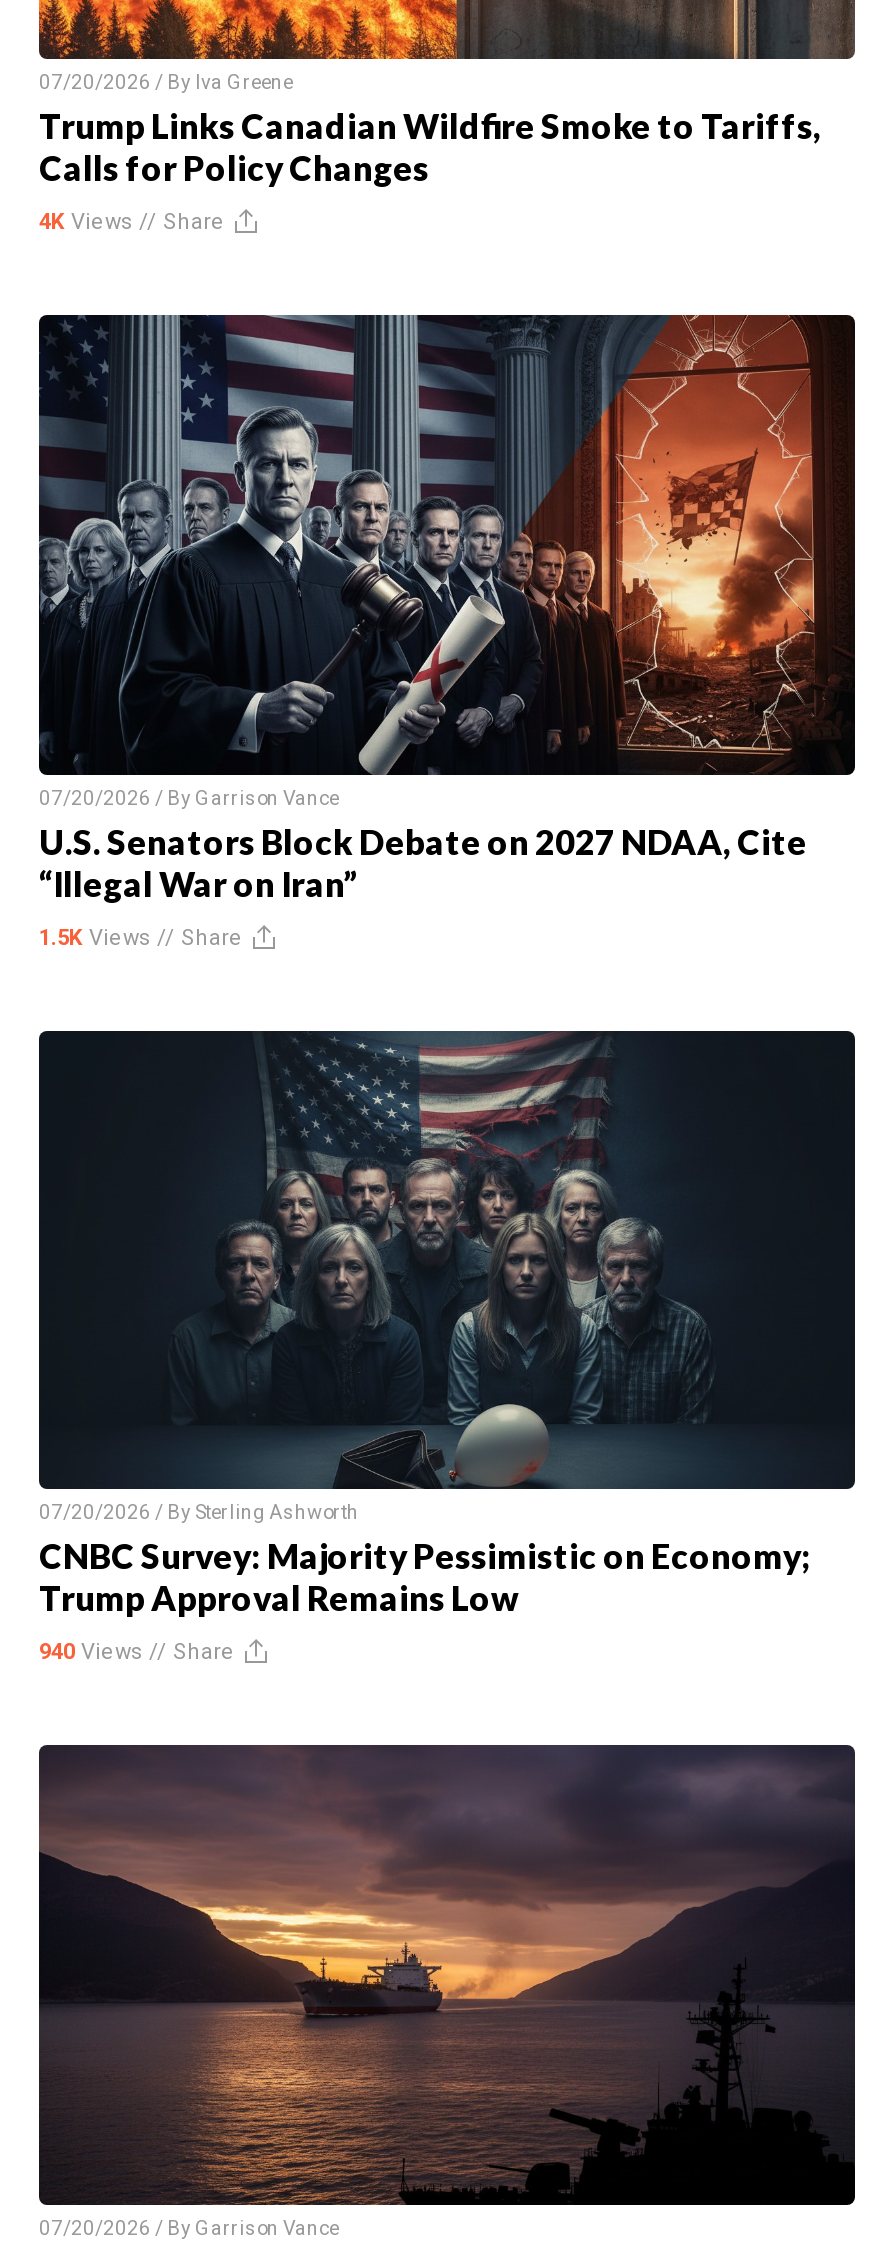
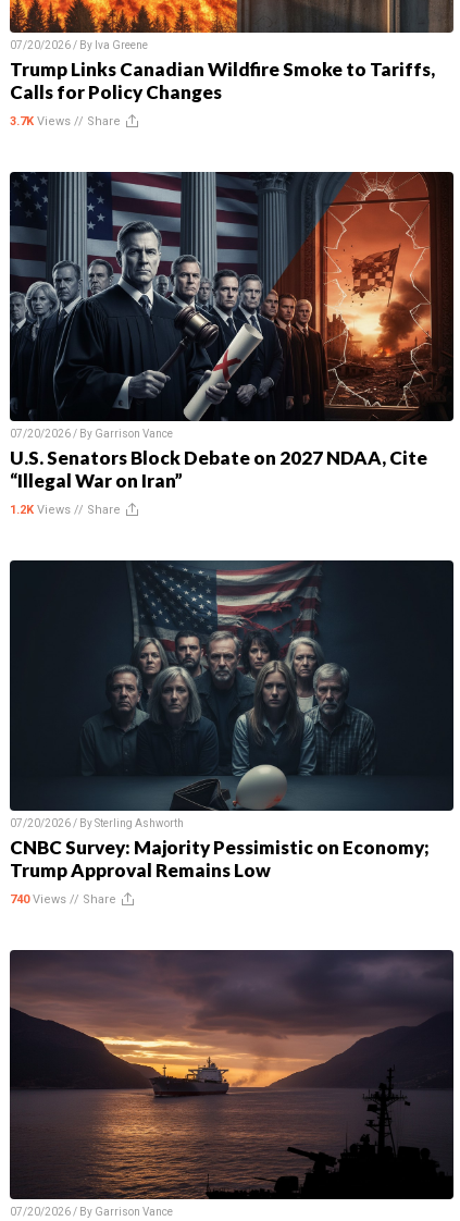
- 4K Views // Share
+ 3.7K Views // Share

- 1.5K Views // Share
+ 1.2K Views // Share

- 940 Views // Share
+ 740 Views // Share
